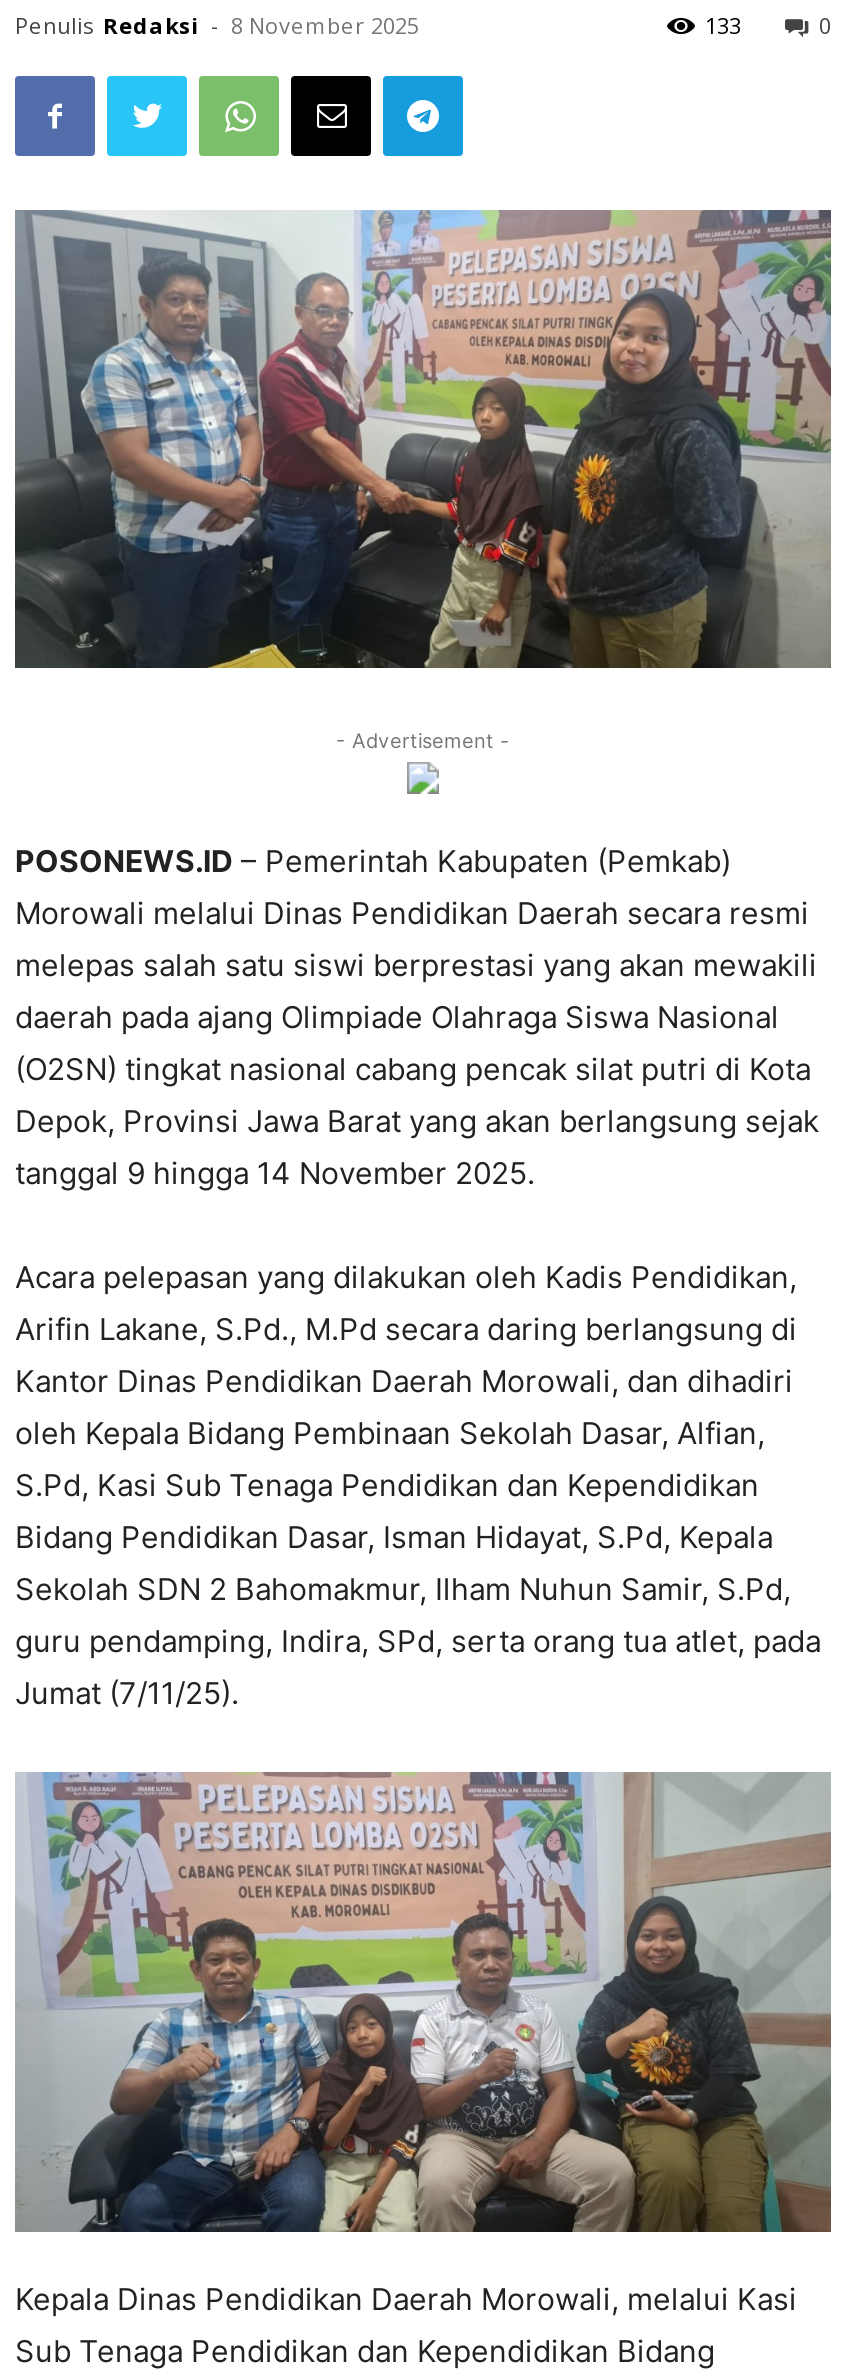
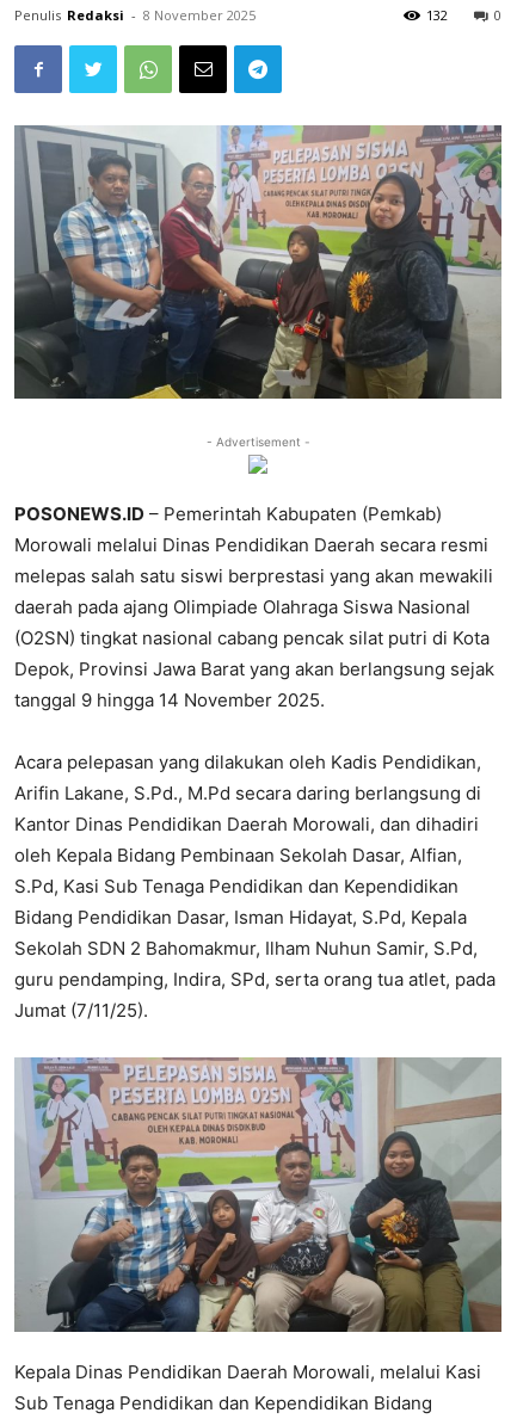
- 133
+ 132
